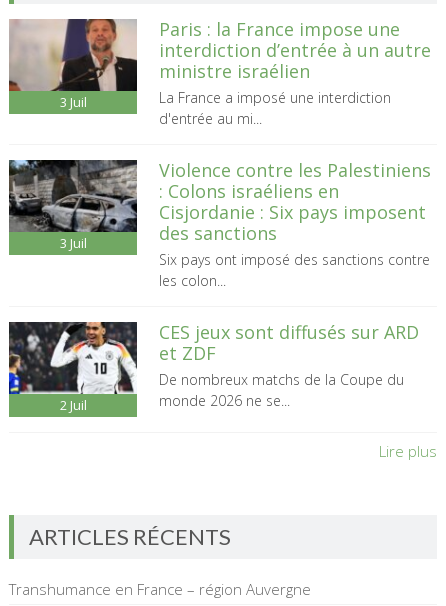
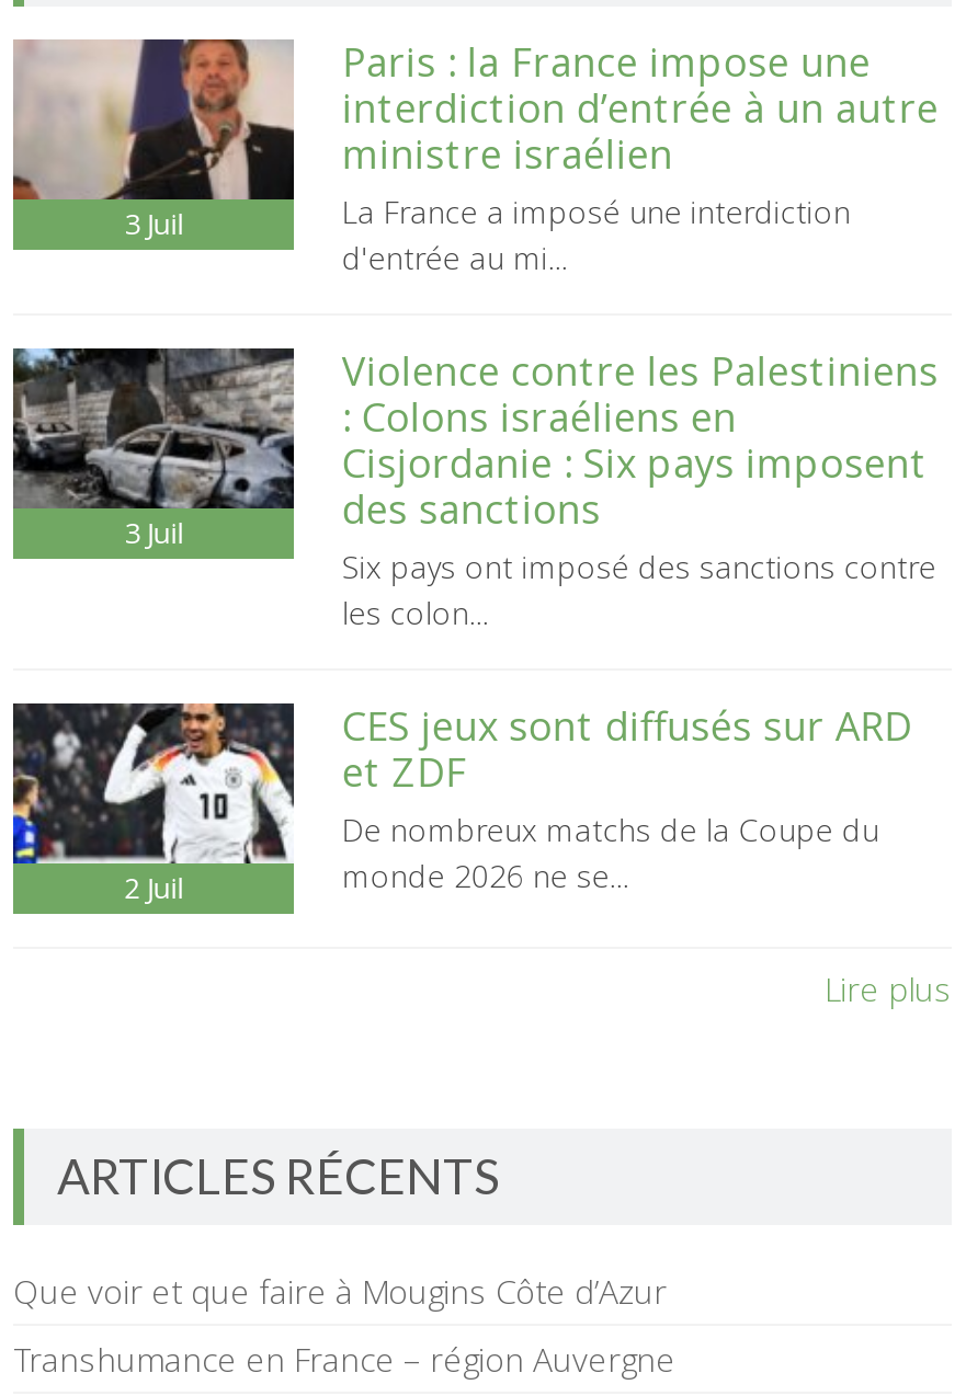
+ Que voir et que faire à Mougins Côte d’Azur
